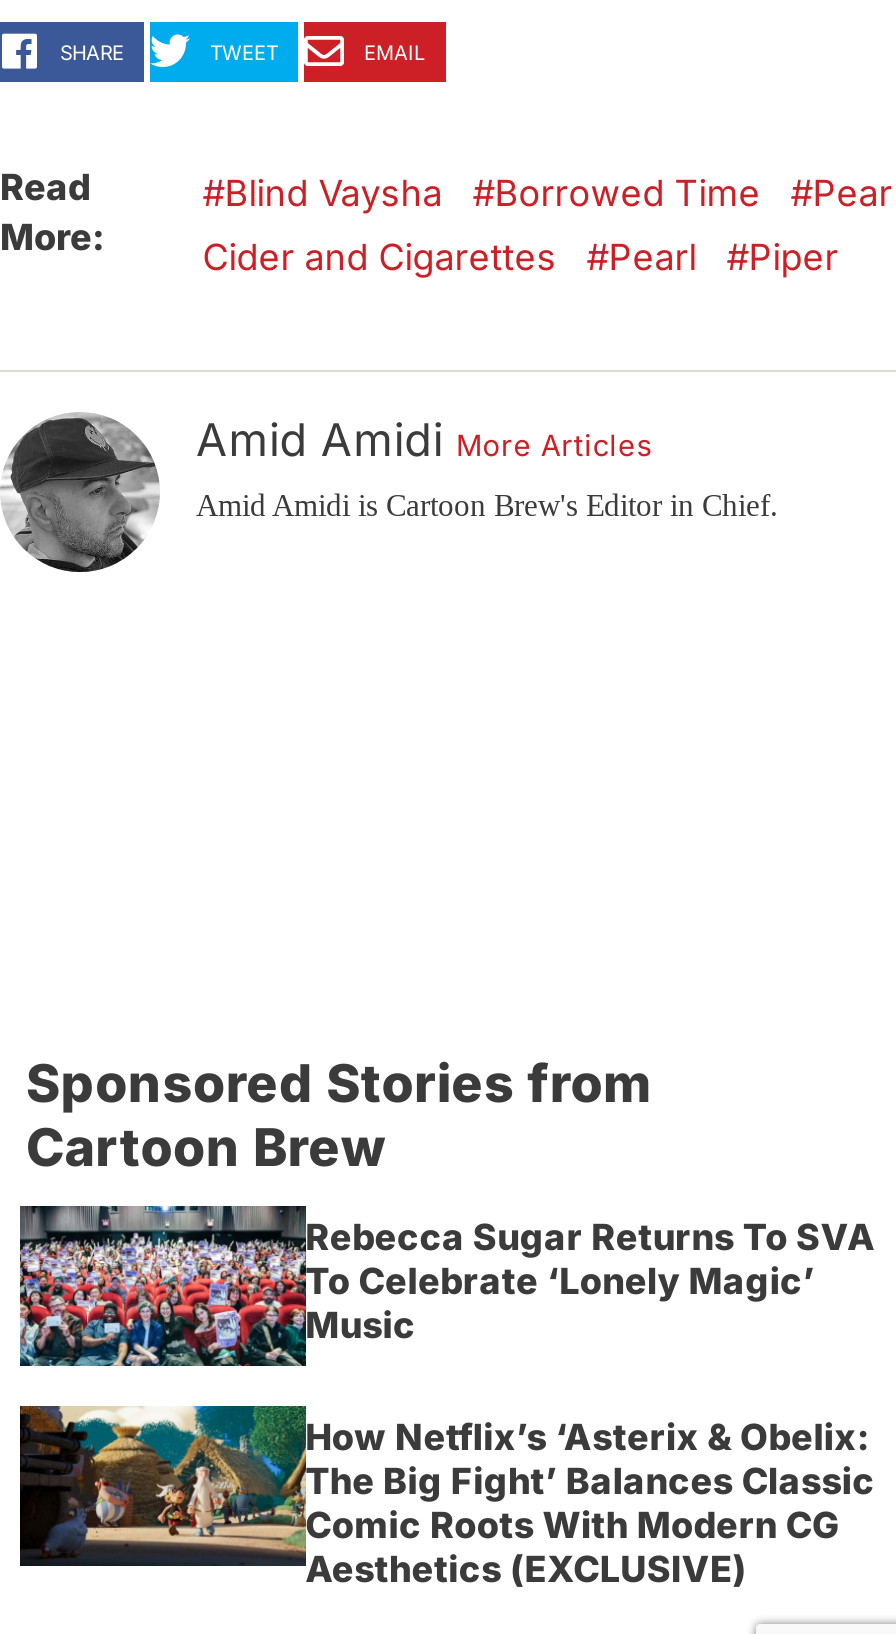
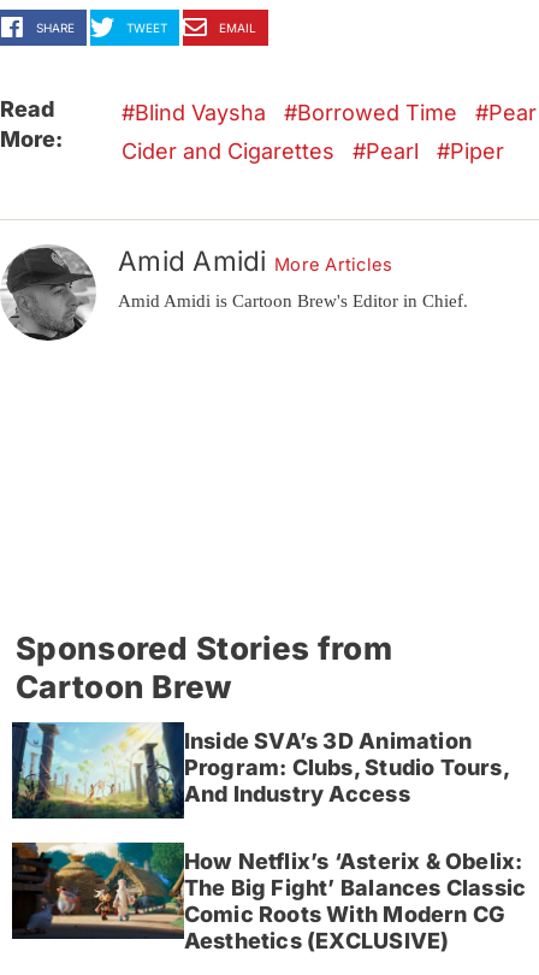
- [image]
- Rebecca Sugar Returns To SVA
- To Celebrate ‘Lonely Magic’
- Music
+ [image]
+ Inside SVA’s 3D Animation
+ Program: Clubs, Studio Tours,
+ And Industry Access
